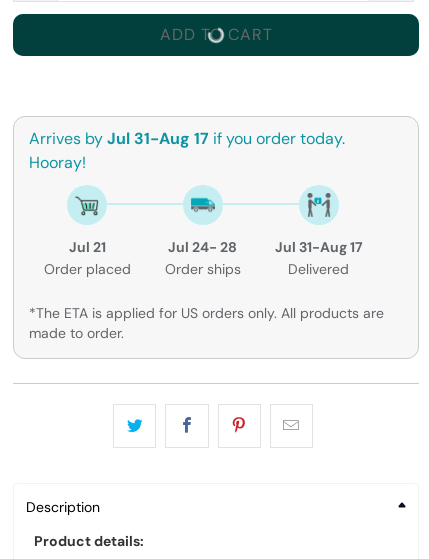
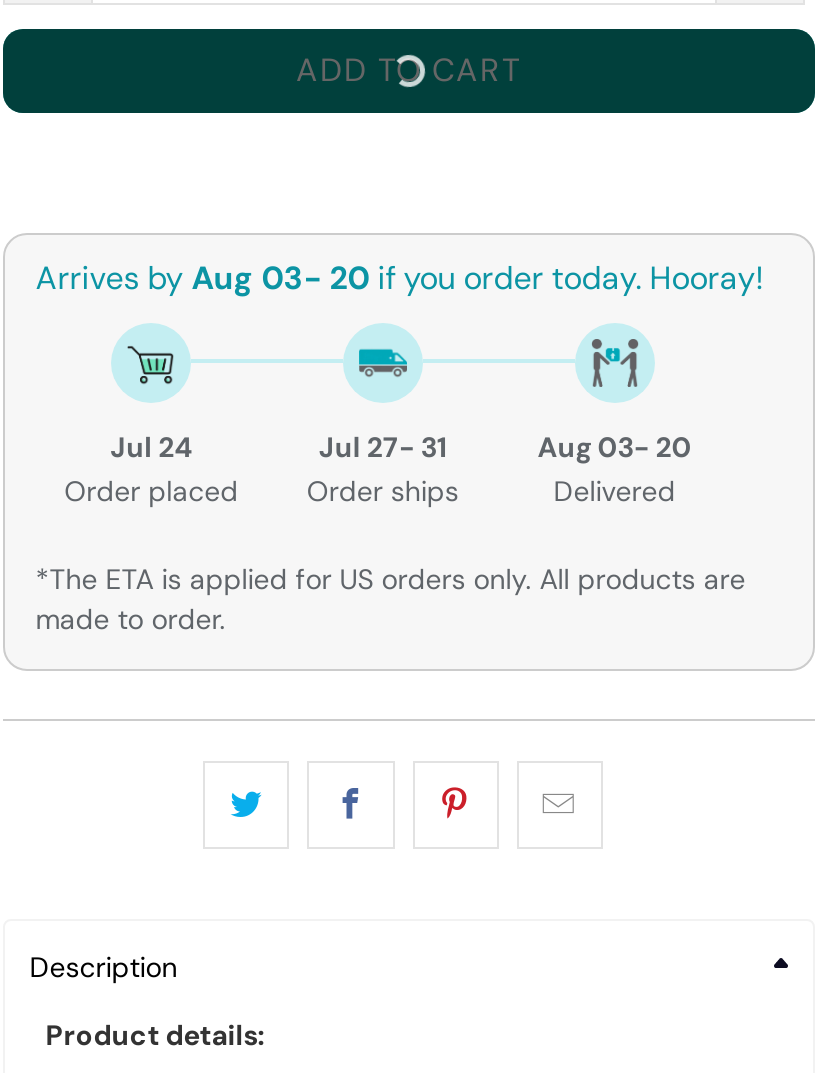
- Arrives by Jul 31-Aug 17 if you order today.
- Hooray!
+ Arrives by Aug 03- 20 if you order today. Hooray!

- Jul 21
+ Jul 24

- Jul 24- 28
+ Jul 27- 31

- Jul 31-Aug 17
+ Aug 03- 20
